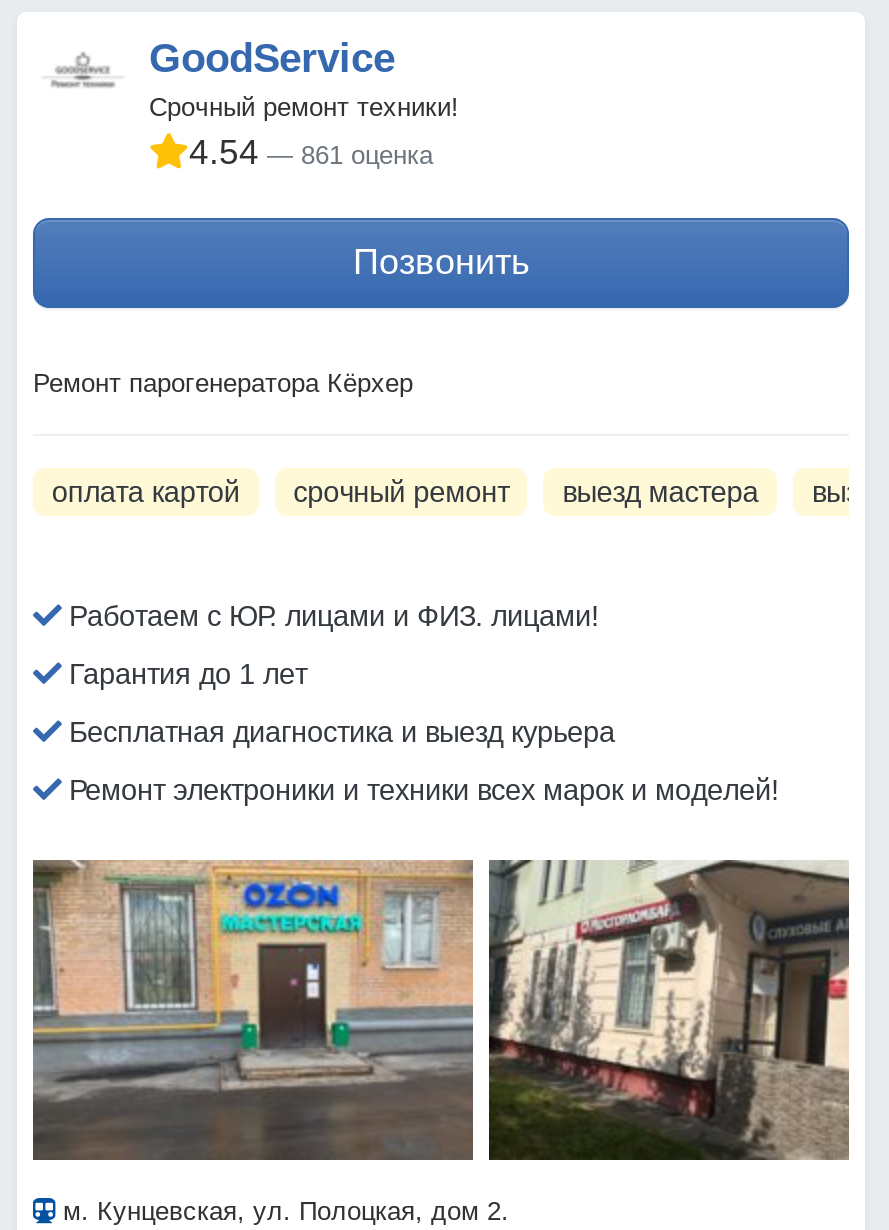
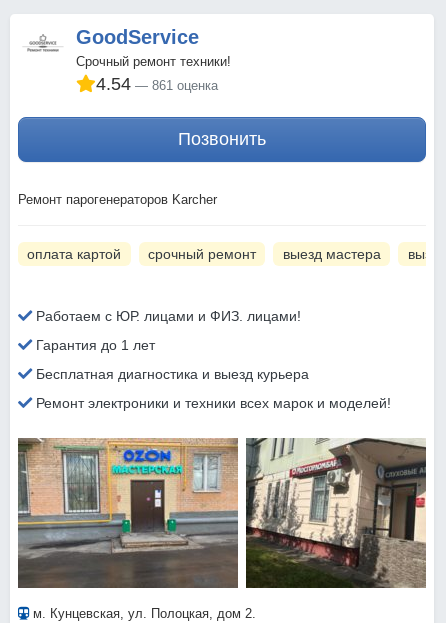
- Ремонт парогенератора Кёрхер
+ Ремонт парогенераторов Karcher
